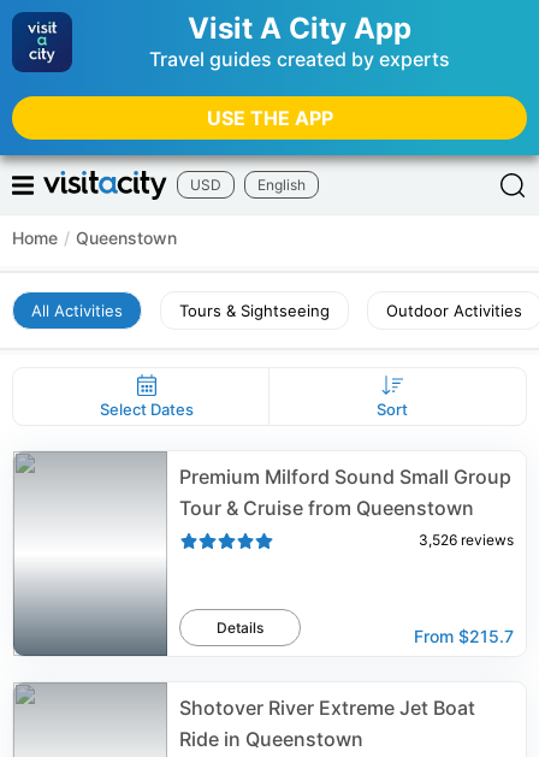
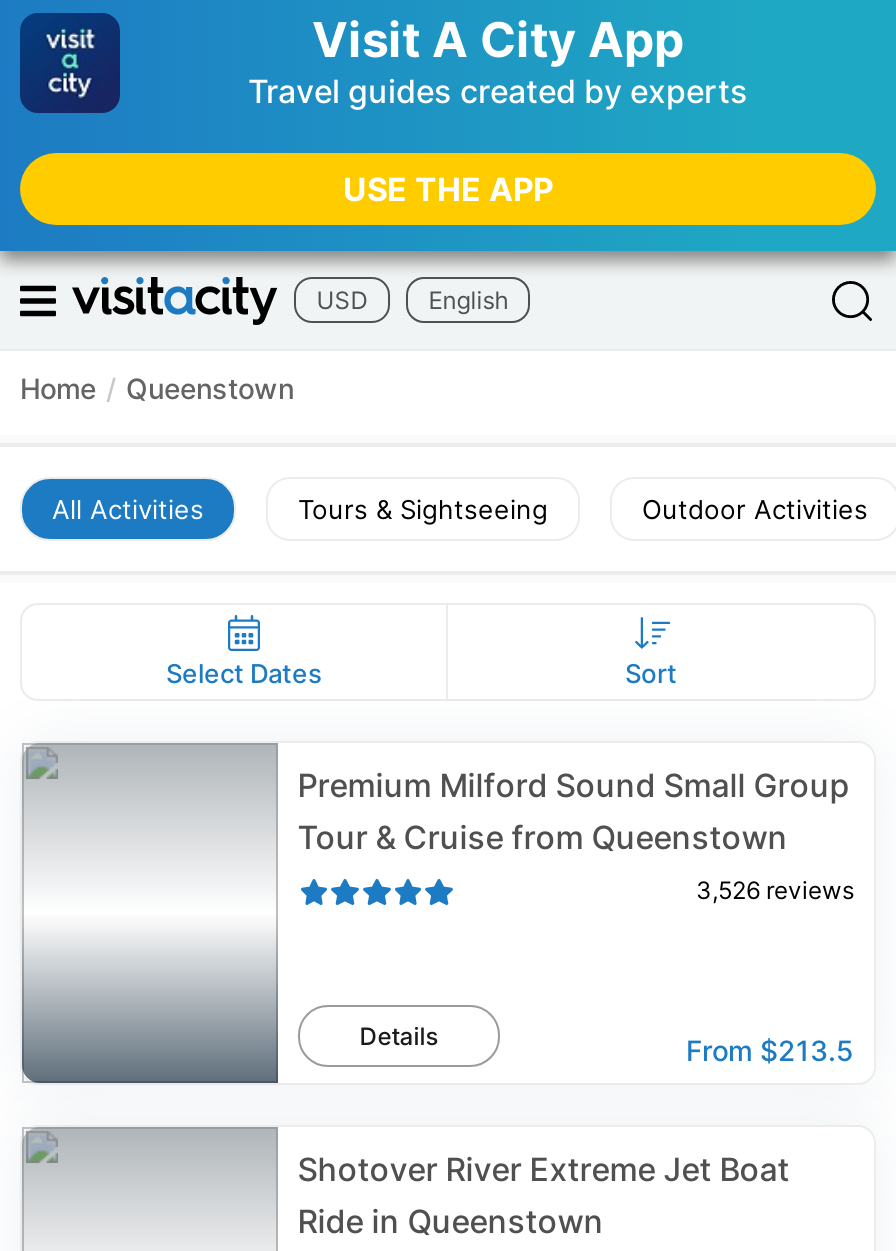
- From $215.7
+ From $213.5
